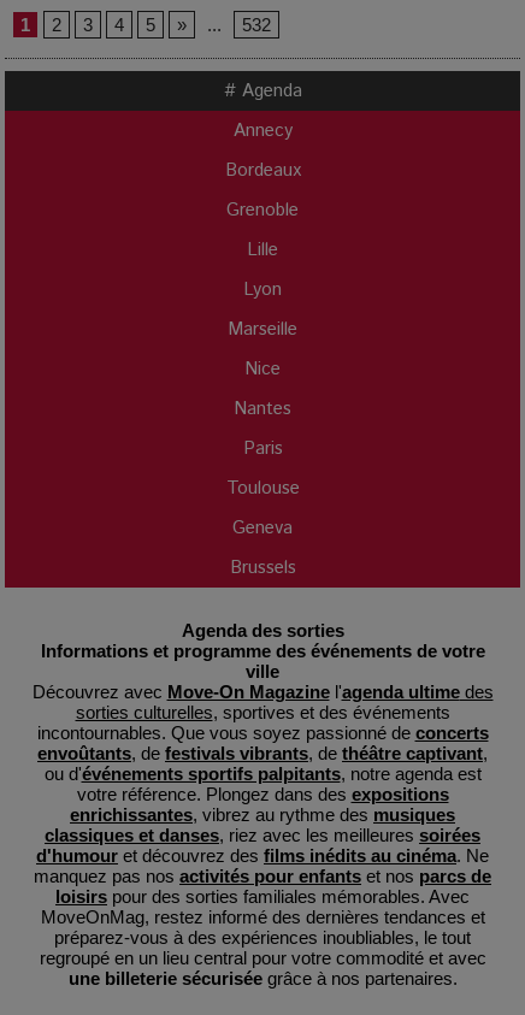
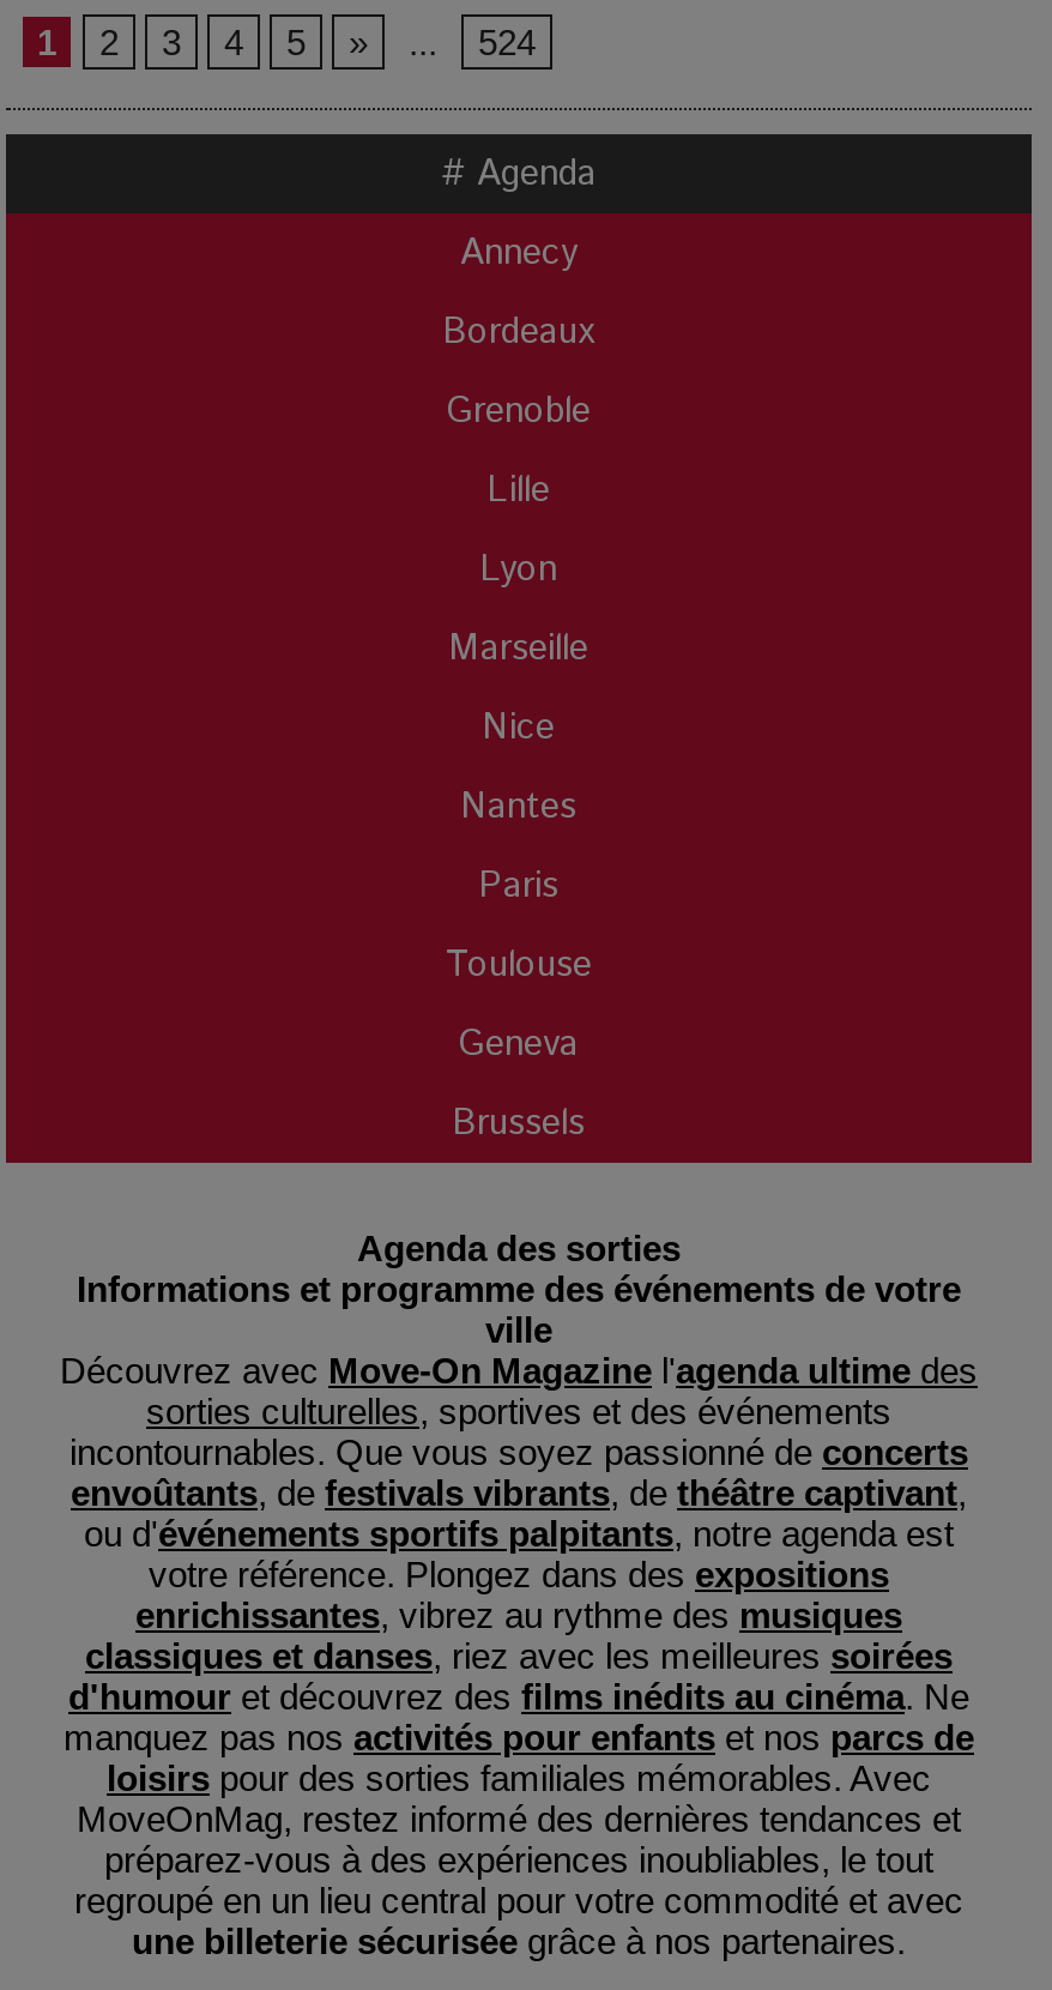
- 532
+ 524
